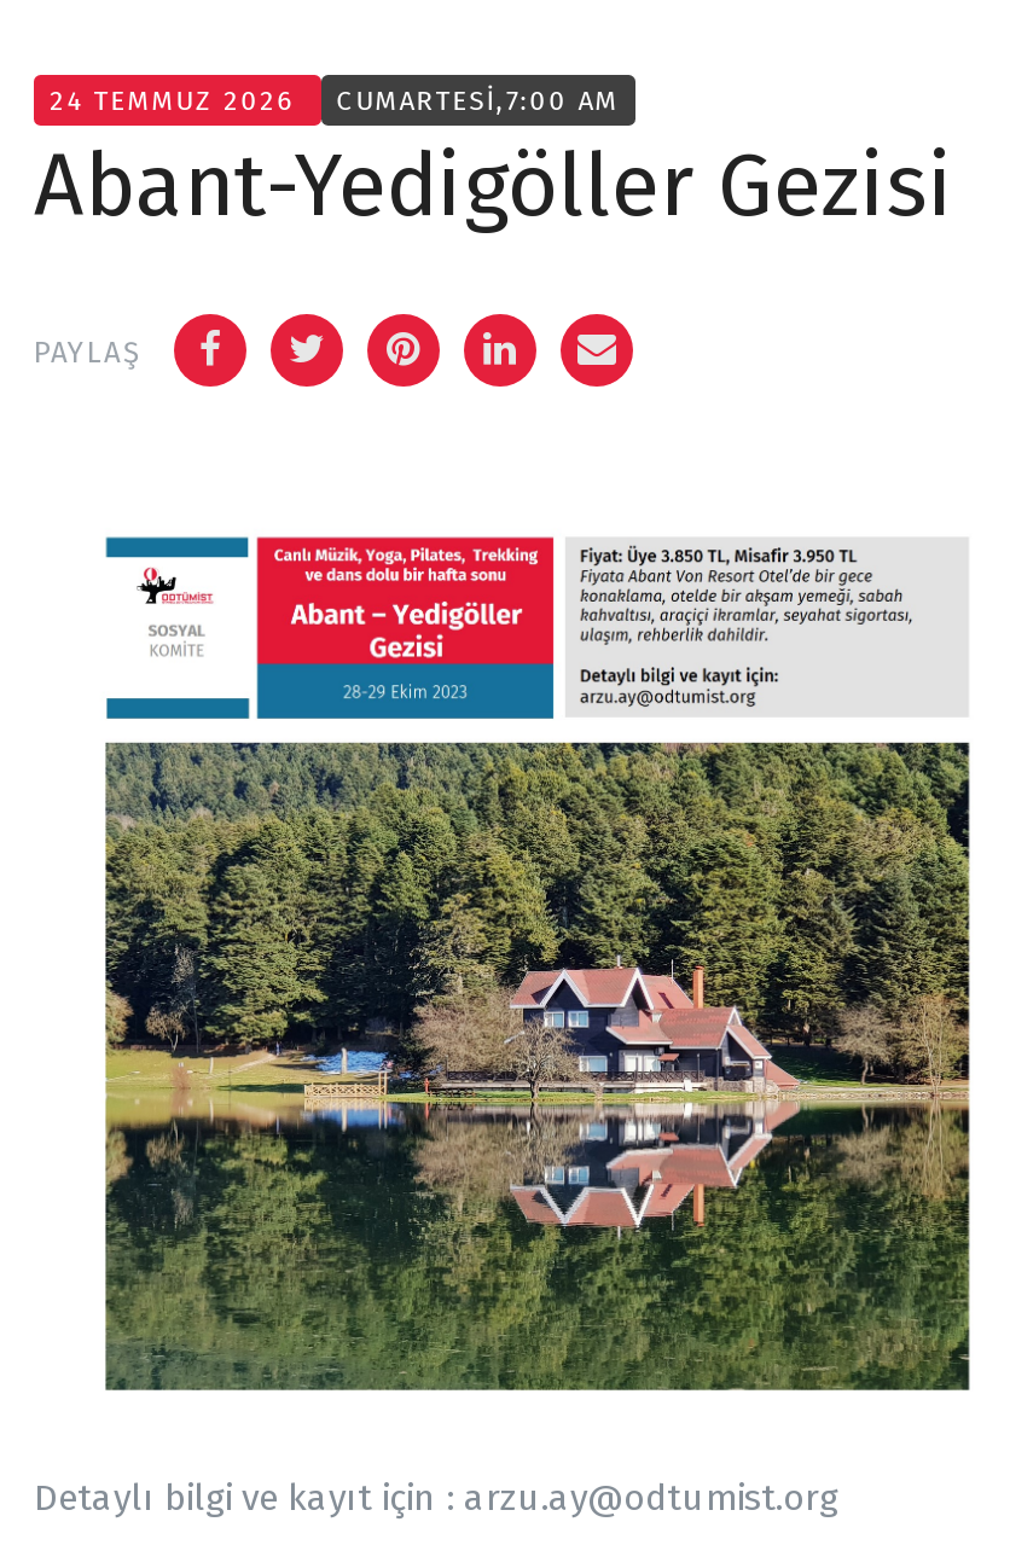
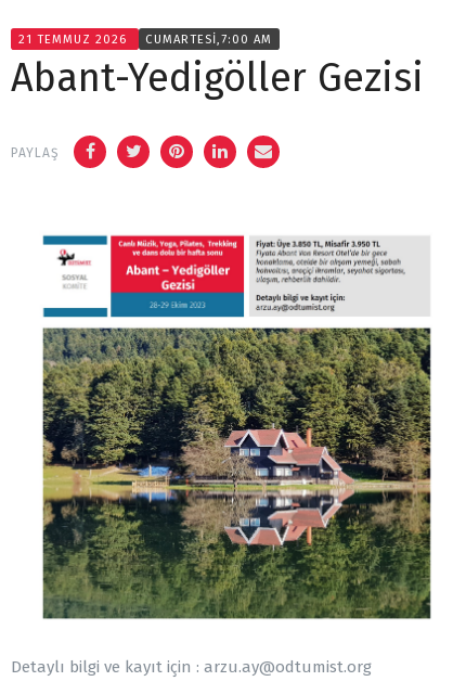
- 24 TEMMUZ 2026 CUMARTESI,7:00 AM
+ 21 TEMMUZ 2026 CUMARTESI,7:00 AM
